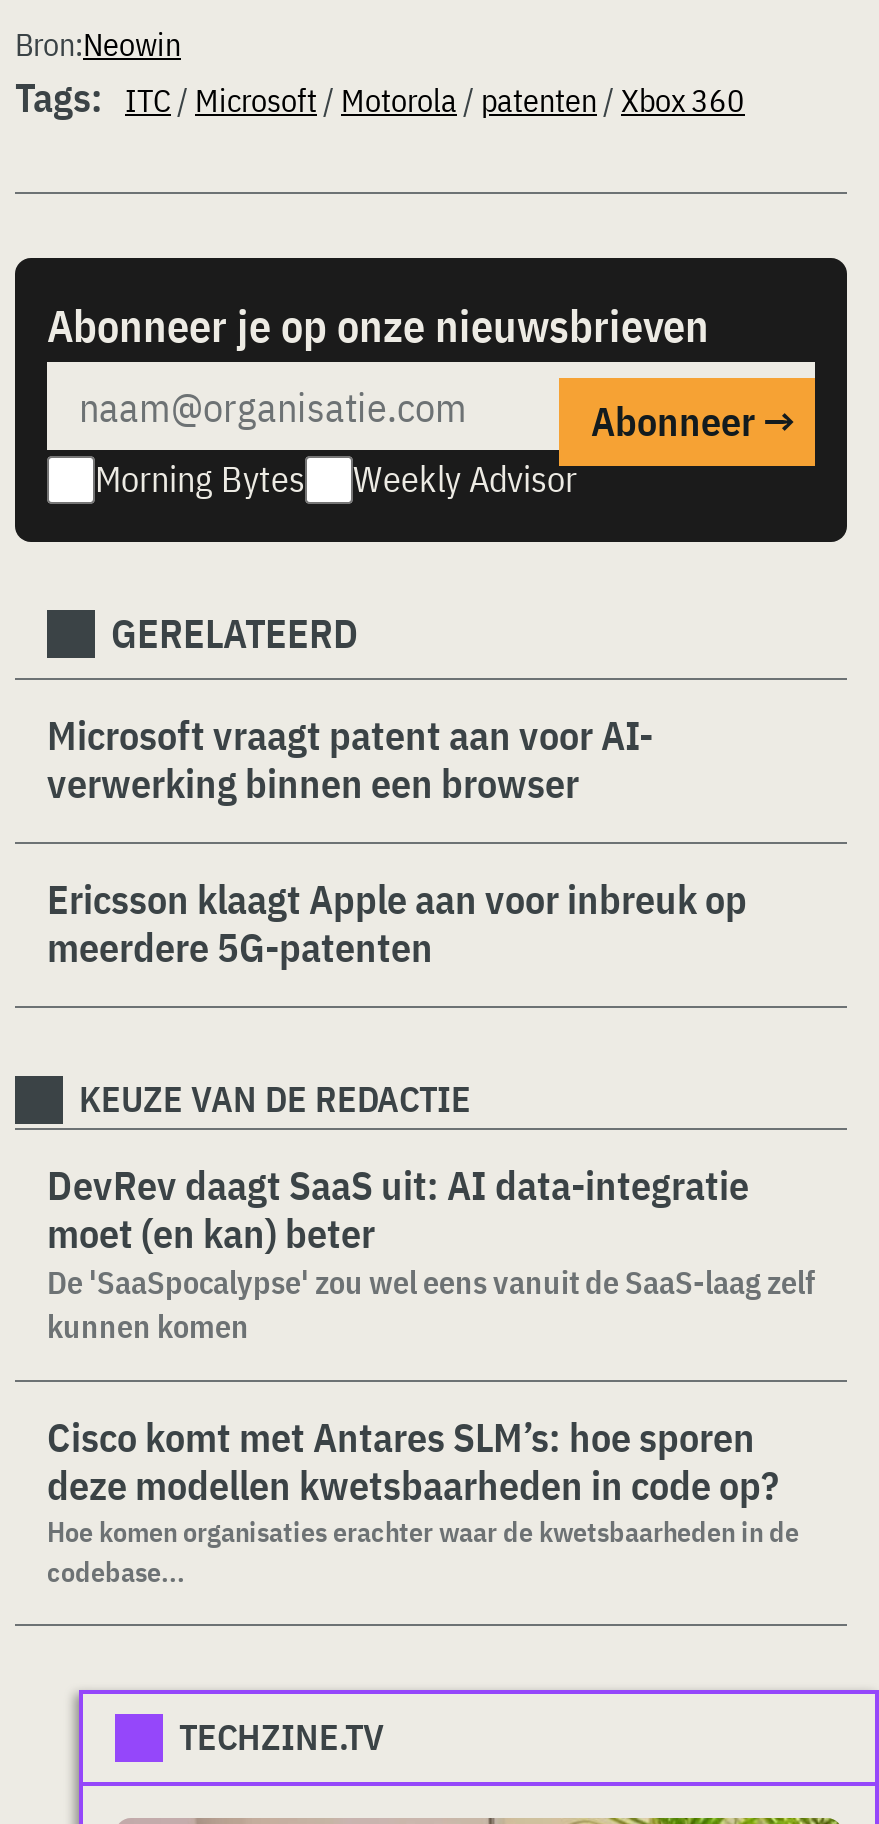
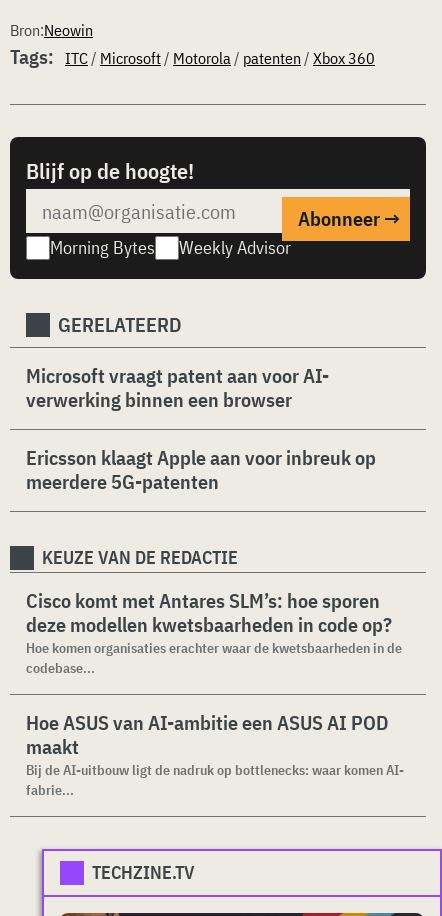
- Abonneer je op onze nieuwsbrieven
+ Blijf op de hoogte!

- DevRev daagt SaaS uit: AI data-integratie
- moet (en kan) beter
- De 'SaaSpocalypse' zou wel eens vanuit de SaaS-laag zelf
- kunnen komen

moved up: Cisco komt met Antares SLM’s: hoe sporen | deze modellen kwetsbaarheden in code op? | Hoe komen organisaties erachter waar de kwetsbaarheden in de | codebase...

+ Hoe ASUS van AI-ambitie een ASUS AI POD
+ maakt
+ Bij de AI-uitbouw ligt de nadruk op bottlenecks: waar komen AI-
+ fabrie...
